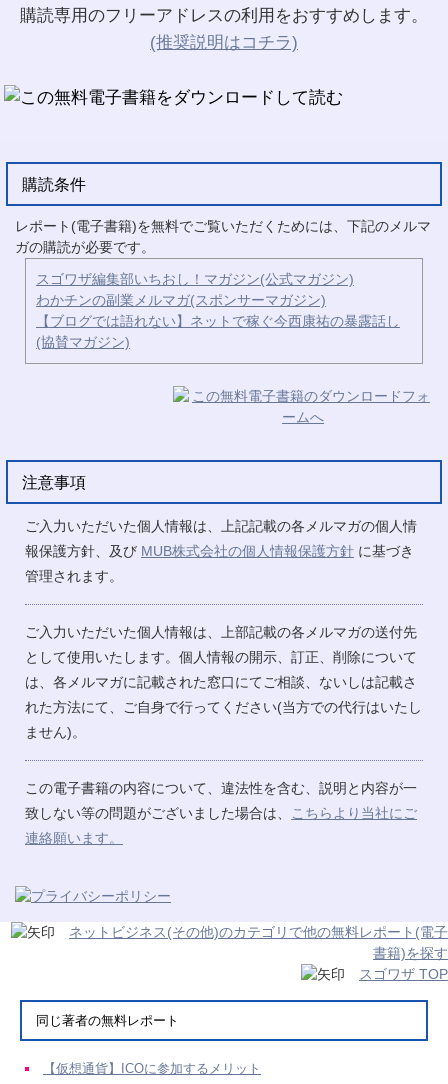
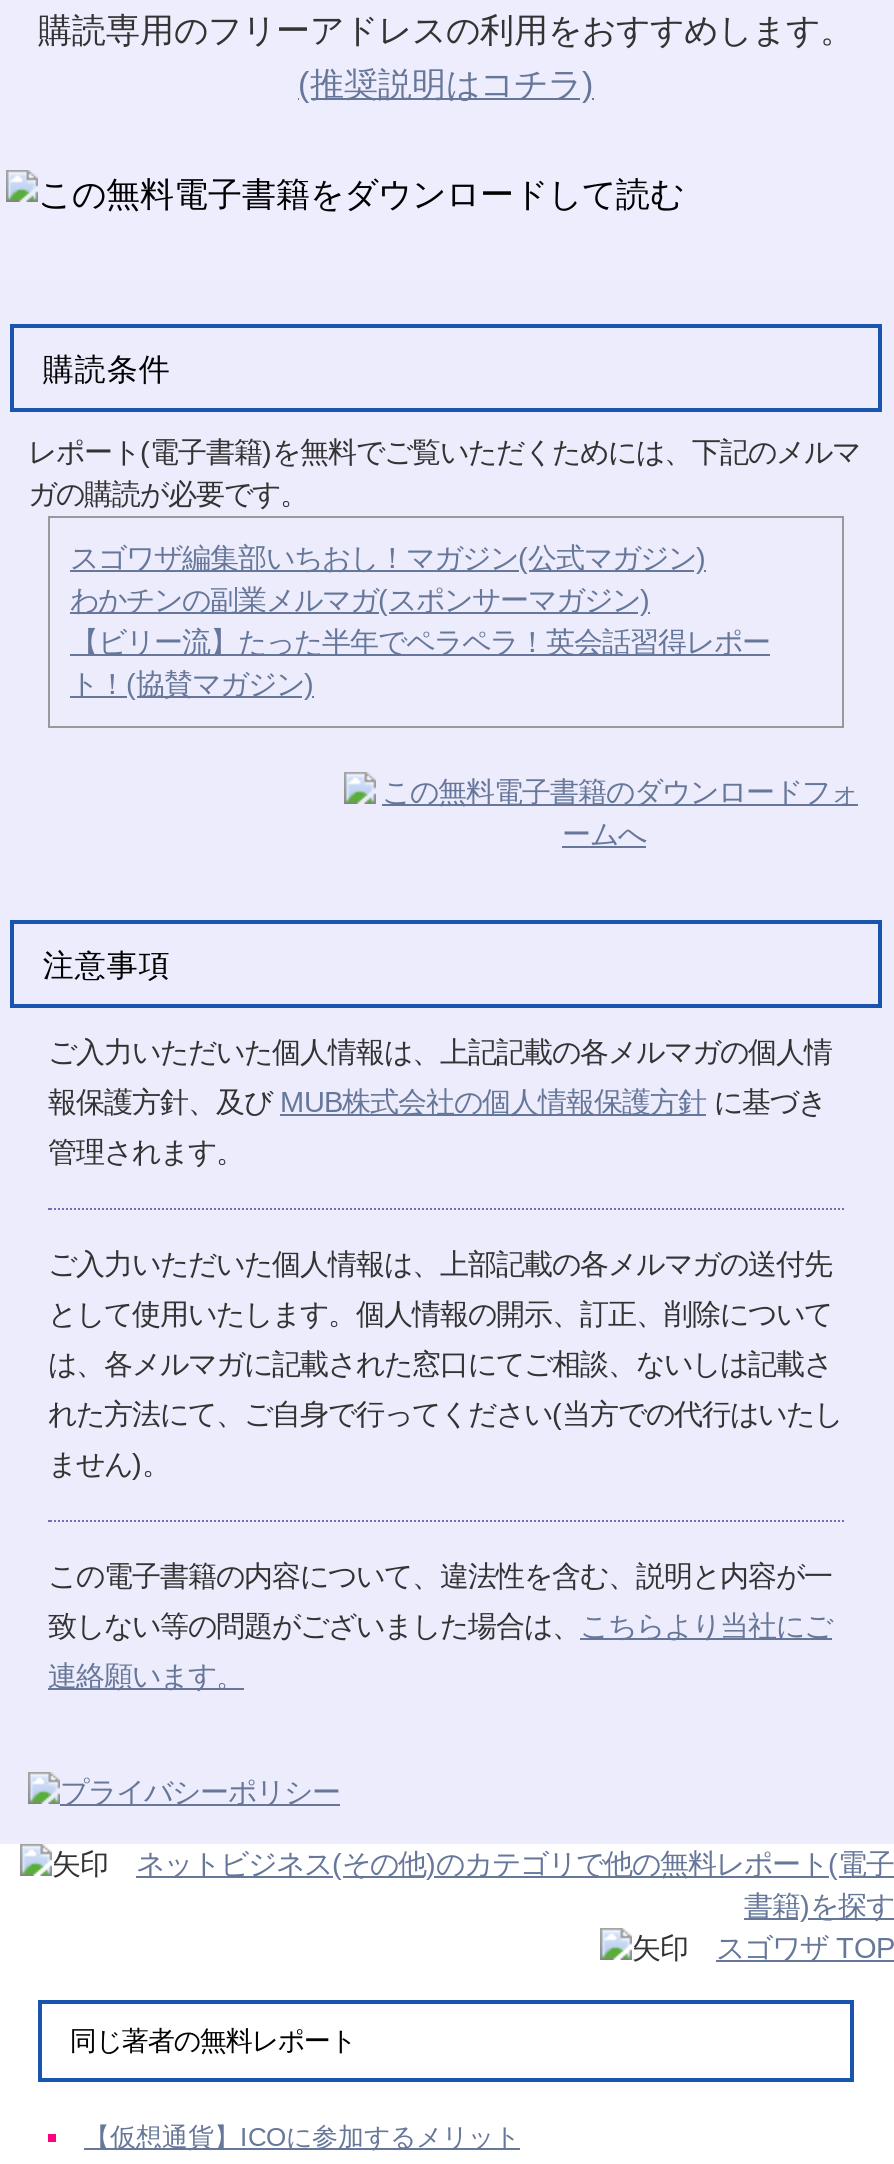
- 【ブログでは語れない】ネットで稼ぐ今西康祐の暴露話し
- (協賛マガジン)
+ 【ビリー流】たった半年でペラペラ！英会話習得レポー
+ ト！(協賛マガジン)
